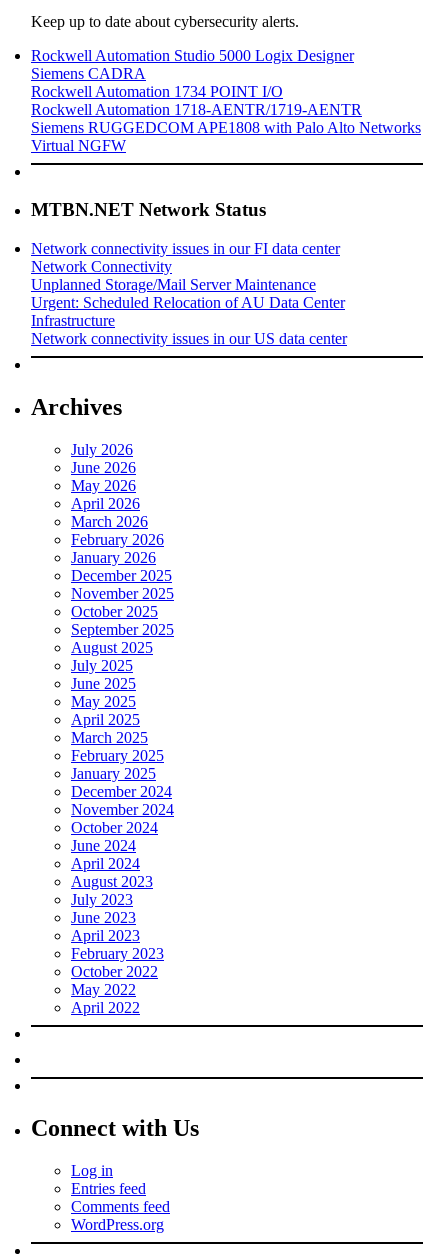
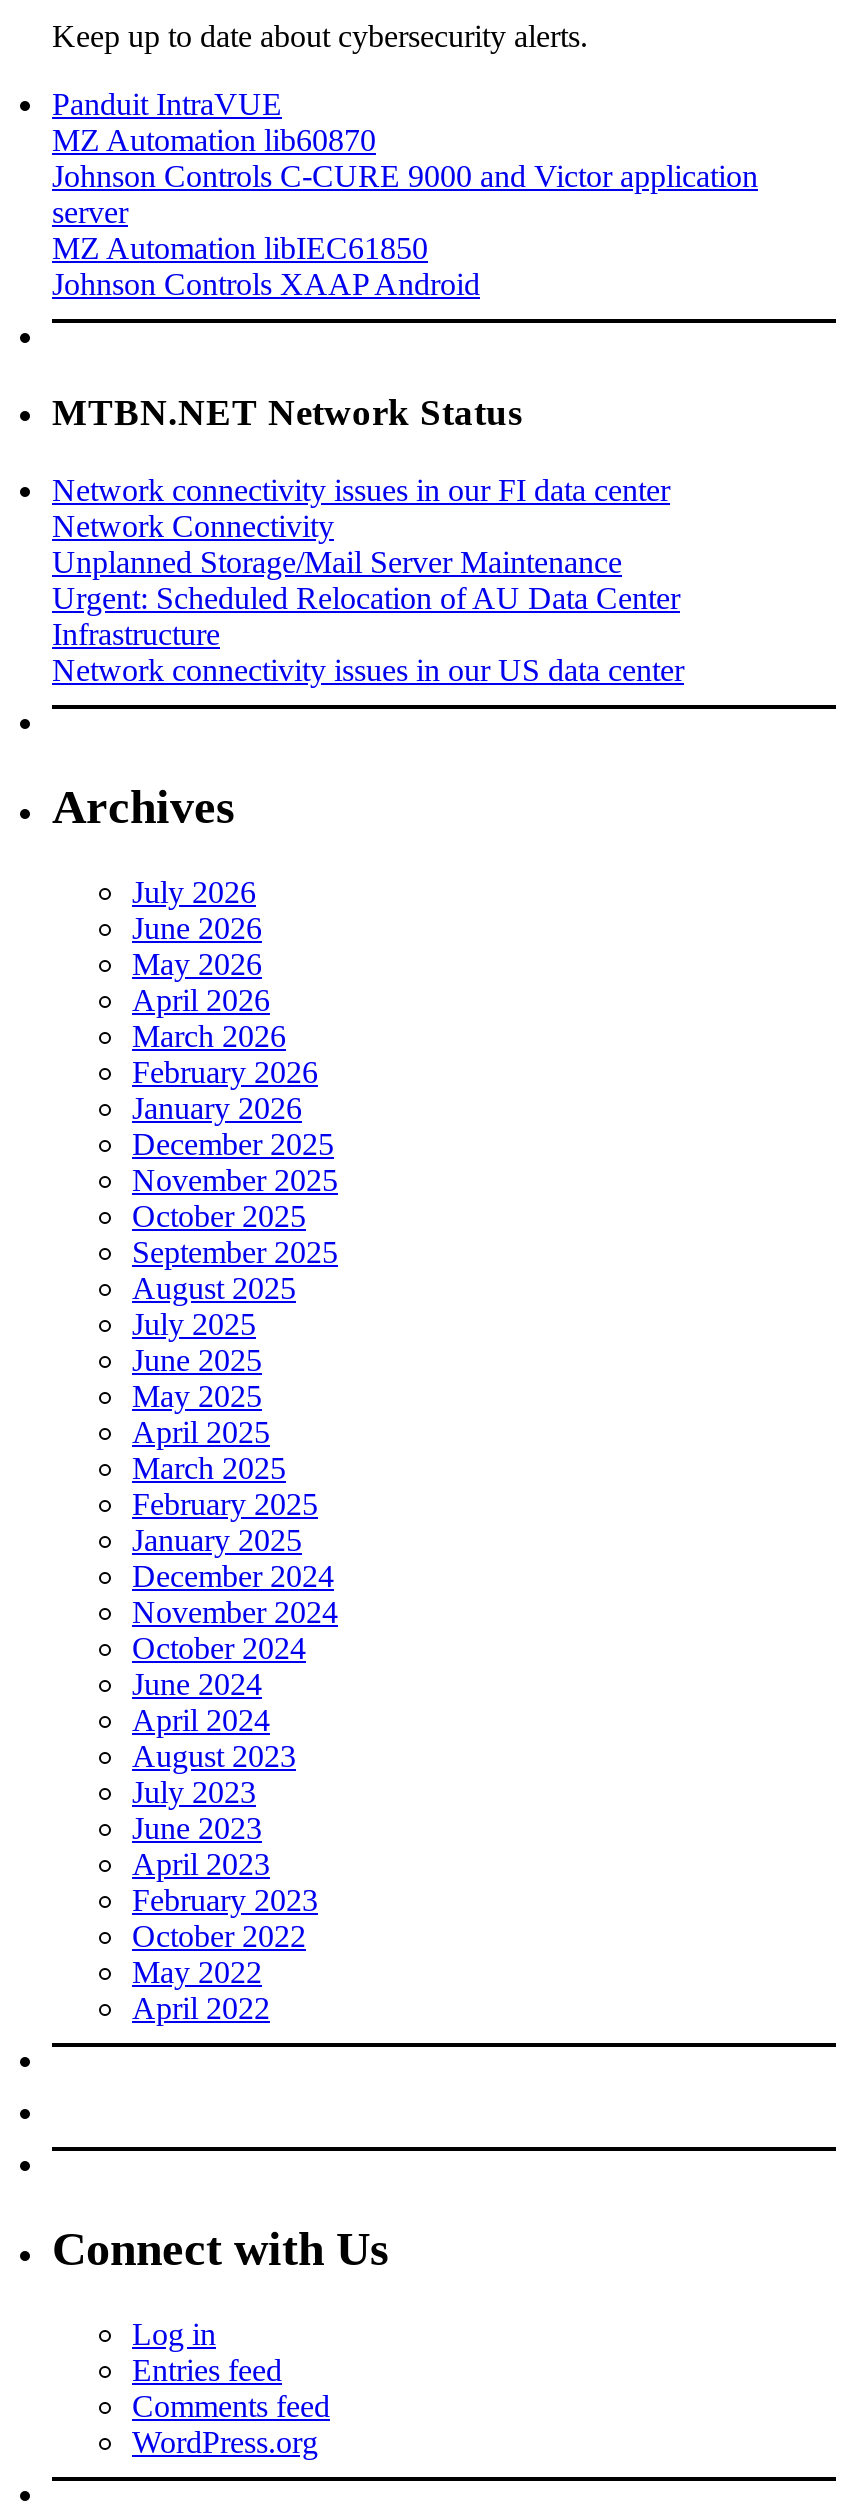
- Rockwell Automation Studio 5000 Logix Designer
- Siemens CADRA
- Rockwell Automation 1734 POINT I/O
- Rockwell Automation 1718-AENTR/1719-AENTR
- Siemens RUGGEDCOM APE1808 with Palo Alto Networks
- Virtual NGFW
+ Panduit IntraVUE
+ MZ Automation lib60870
+ Johnson Controls C-CURE 9000 and Victor application
+ server
+ MZ Automation libIEC61850
+ Johnson Controls XAAP Android
